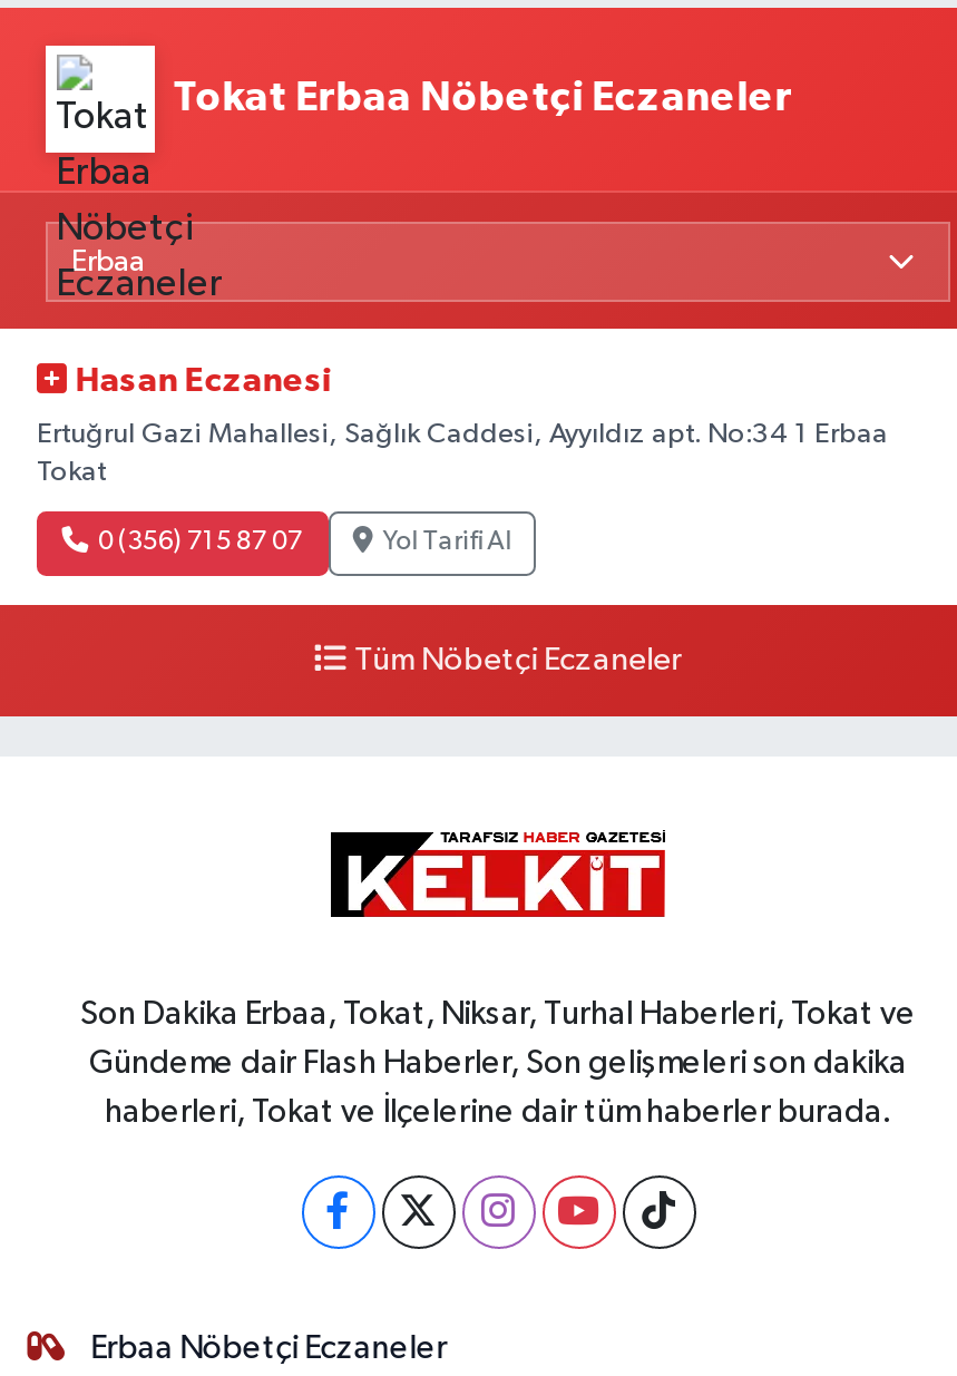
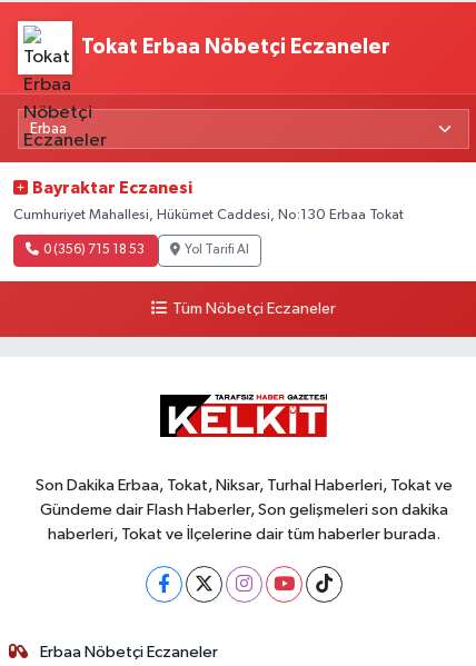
- Hasan Eczanesi
+ Bayraktar Eczanesi

- Ertuğrul Gazi Mahallesi, Sağlık Caddesi, Ayyıldız apt. No:34 1 Erbaa
- Tokat
+ Cumhuriyet Mahallesi, Hükümet Caddesi, No:130 Erbaa Tokat

- 0 (356) 715 87 07
+ 0 (356) 715 18 53
